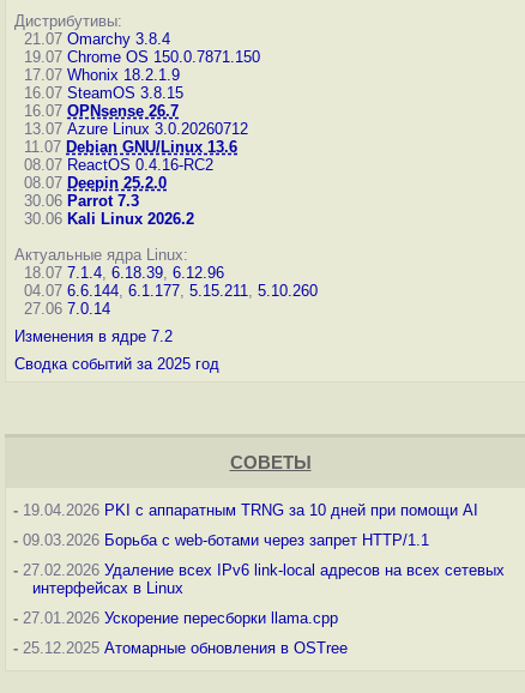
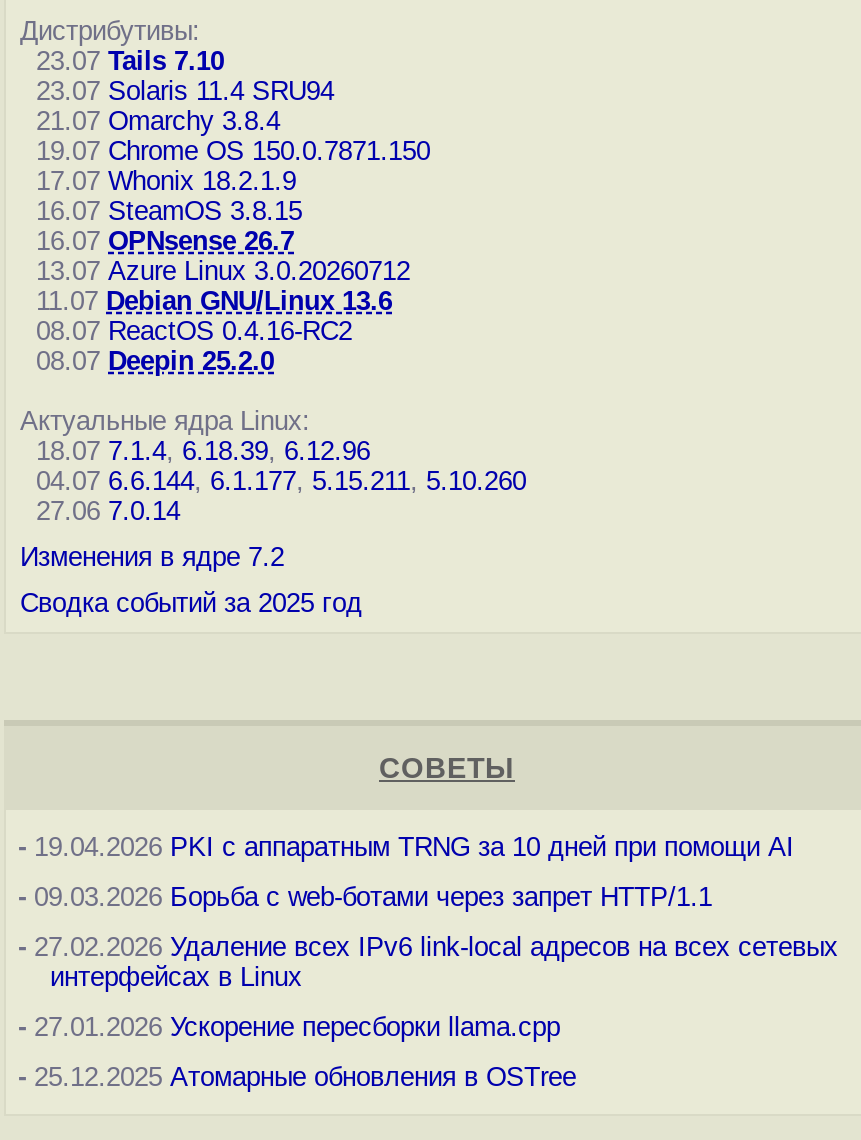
+ 23.07 Tails 7.10
+ 23.07 Solaris 11.4 SRU94

moved down: 21.07 Omarchy 3.8.4 | 19.07 Chrome OS 150.0.7871.150 | 17.07 Whonix 18.2.1.9 | ... | 08.07 ReactOS 0.4.16-RC2 | 08.07 Deepin 25.2.0

- 30.06 Parrot 7.3
- 30.06 Kali Linux 2026.2
